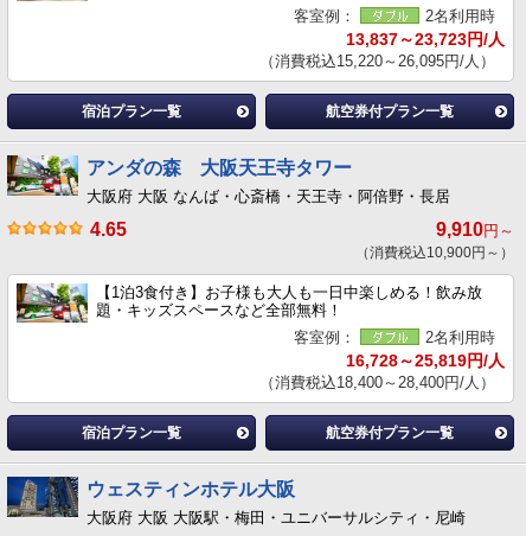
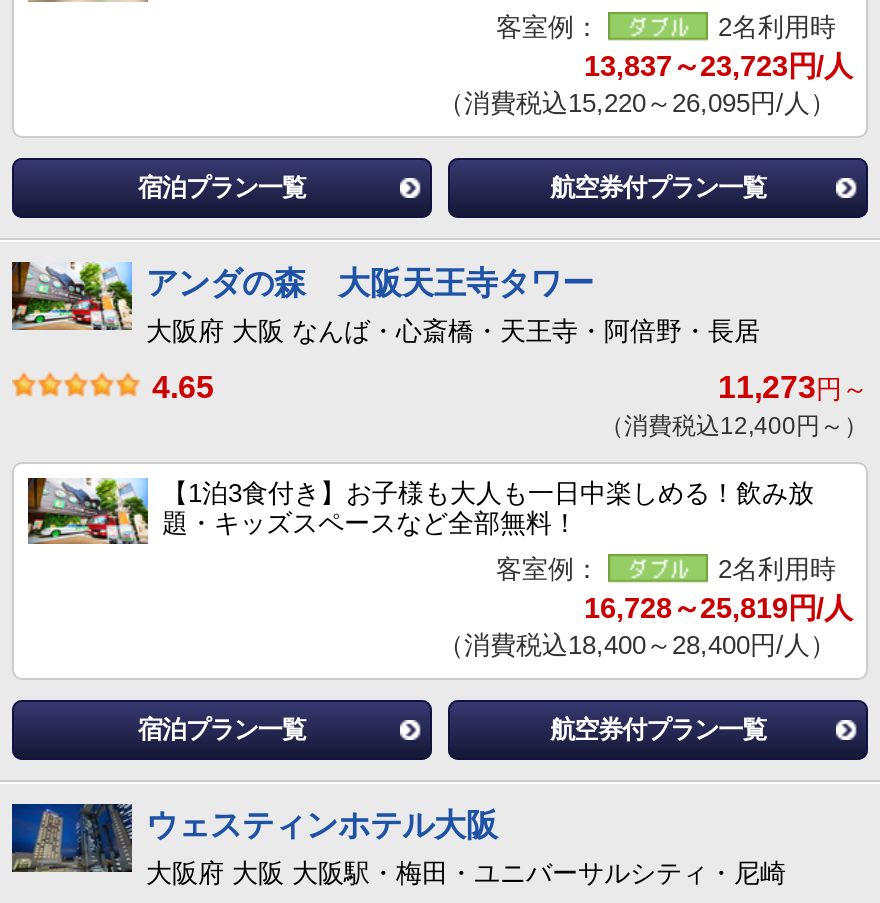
- 9,910円～
+ 11,273円～

- （消費税込10,900円～）
+ （消費税込12,400円～）
